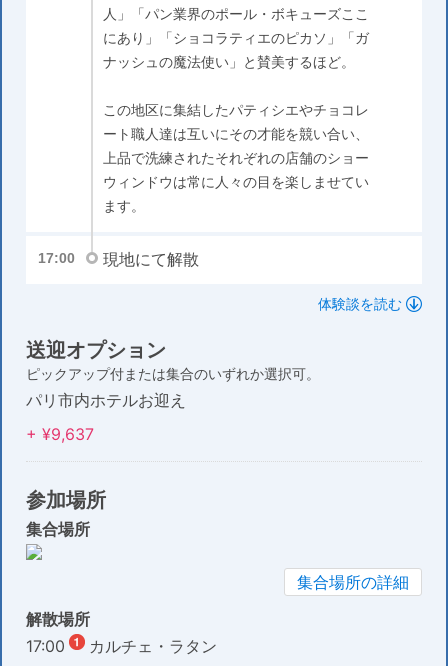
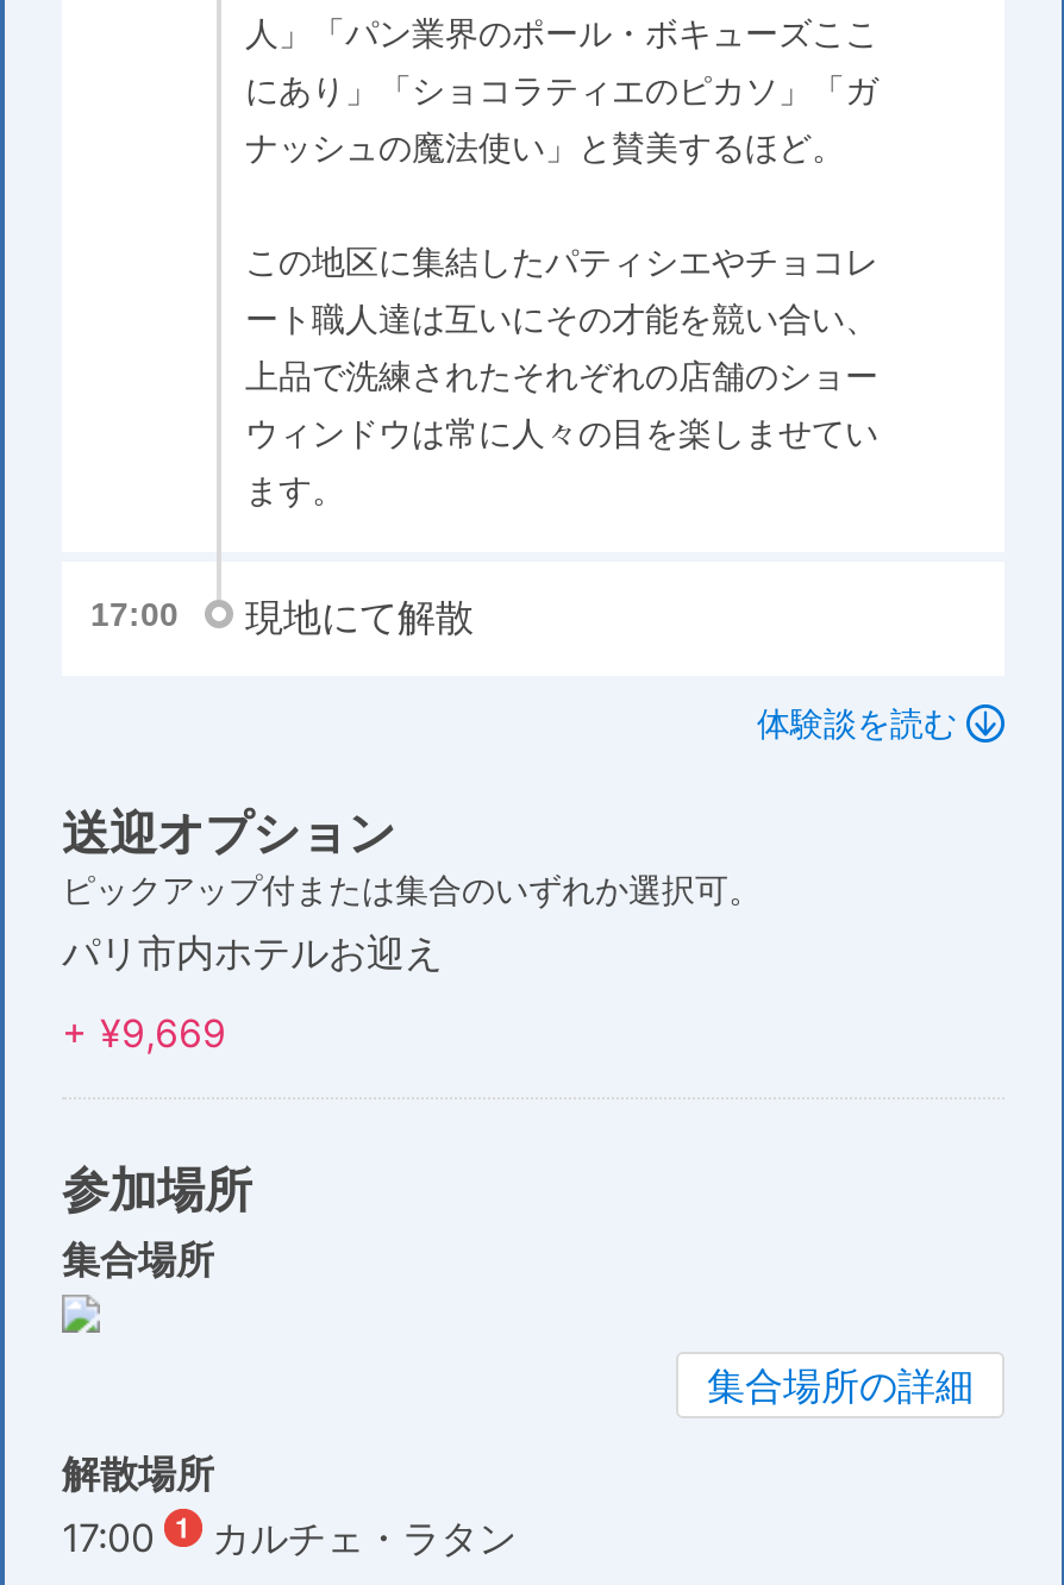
- + ¥9,637
+ + ¥9,669
